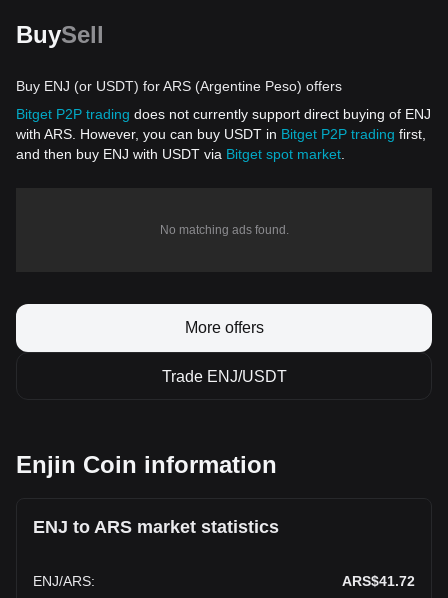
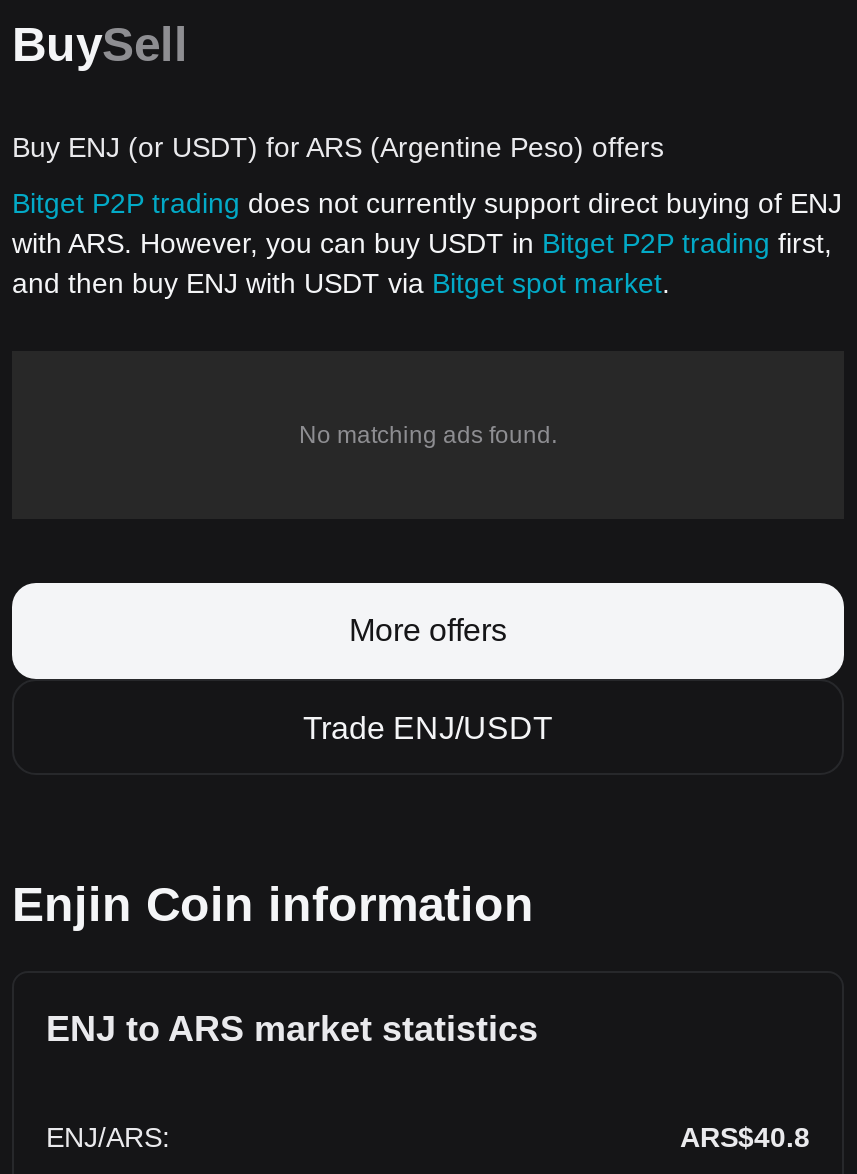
- ARS$41.72
+ ARS$40.8
